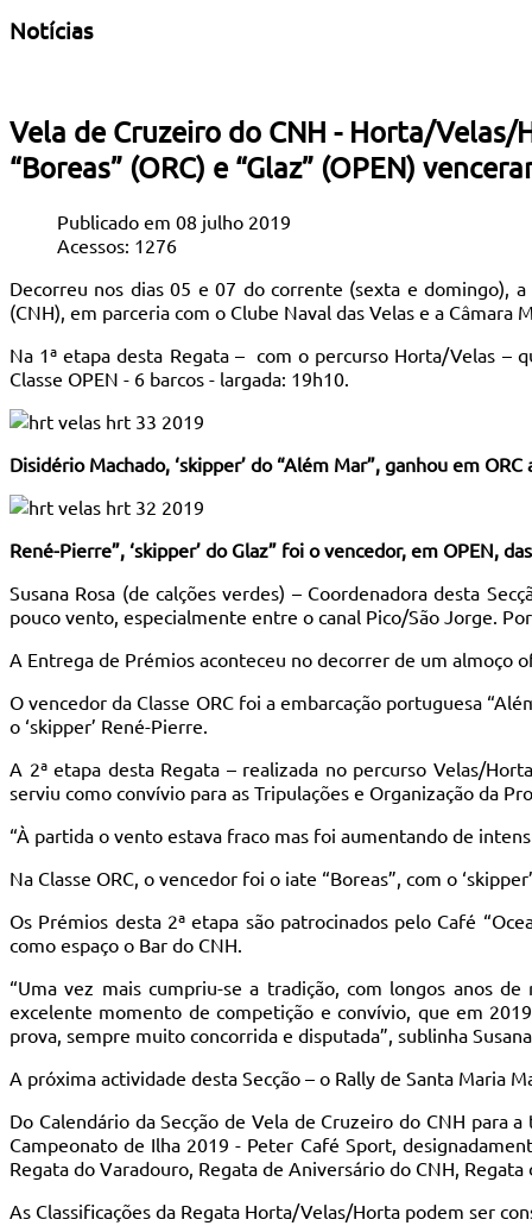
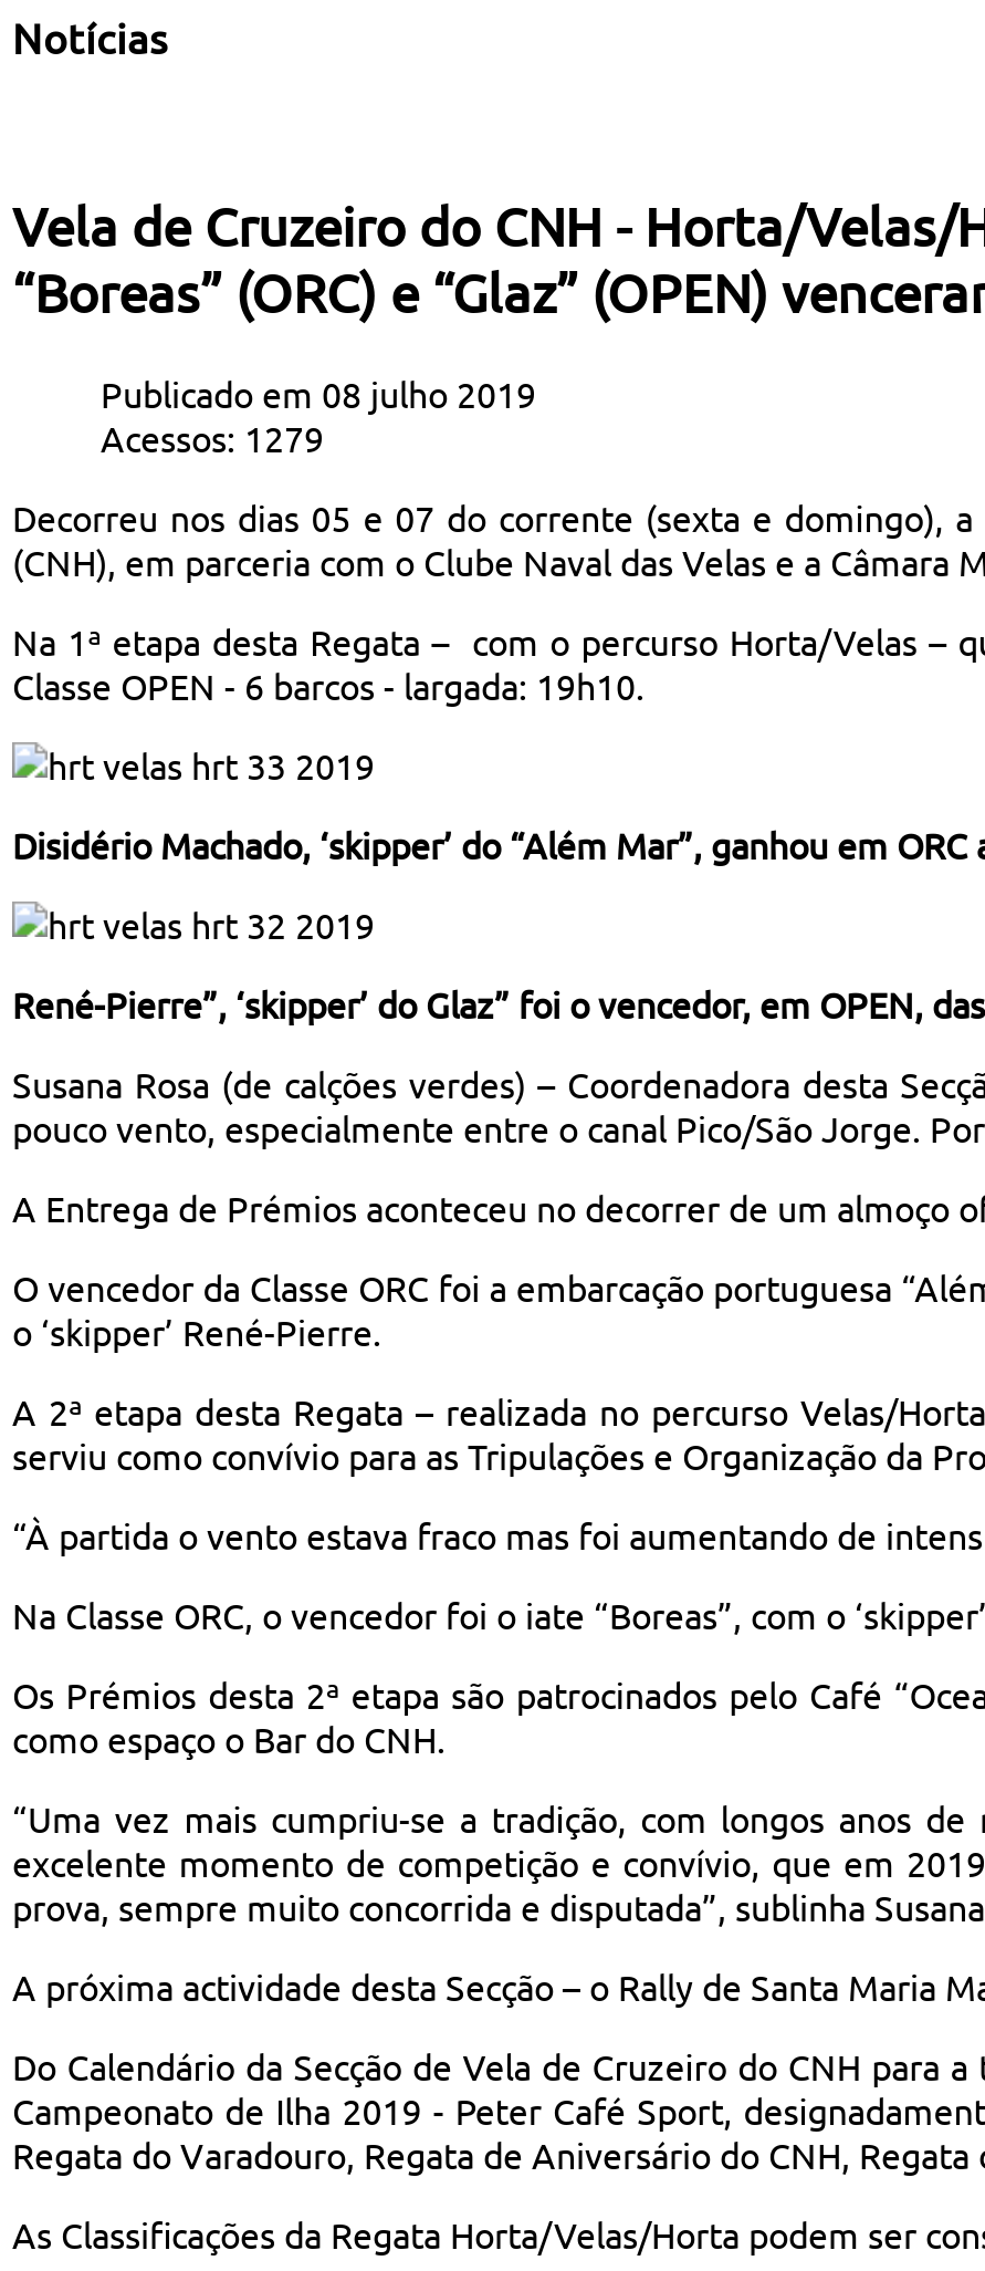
- Acessos: 1276
+ Acessos: 1279
